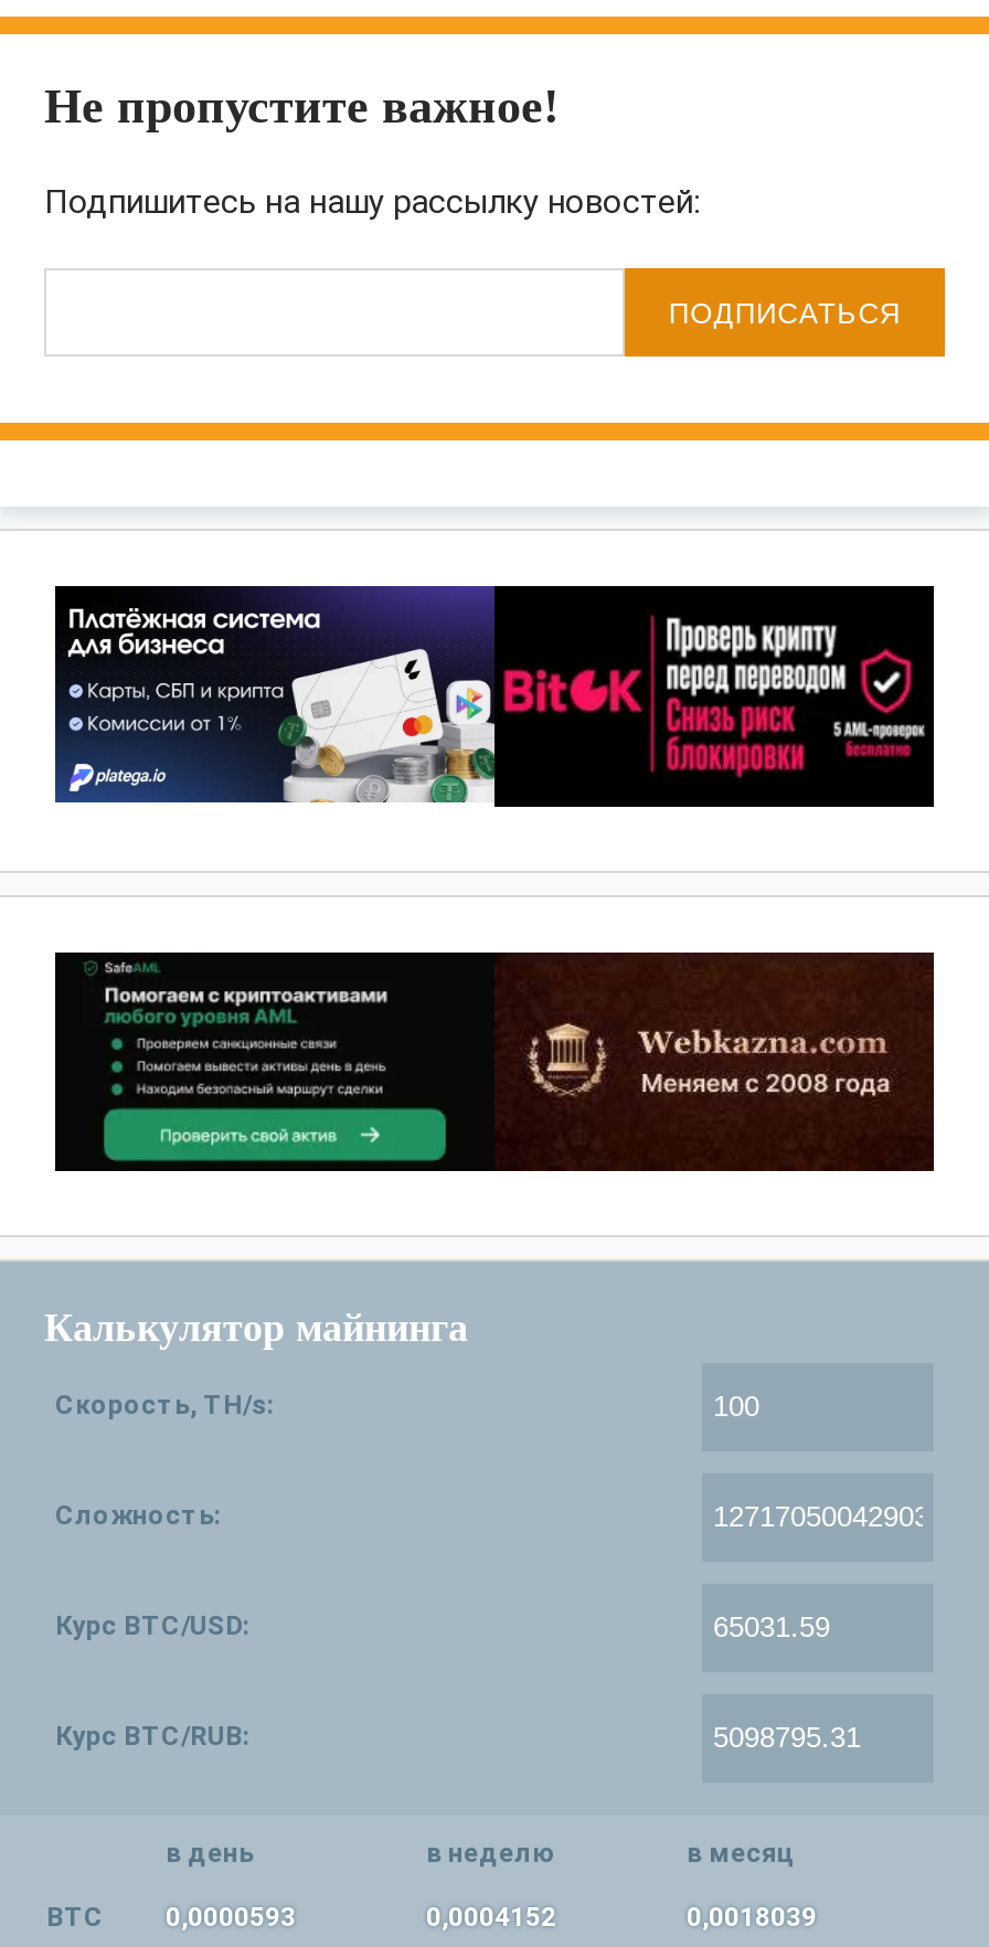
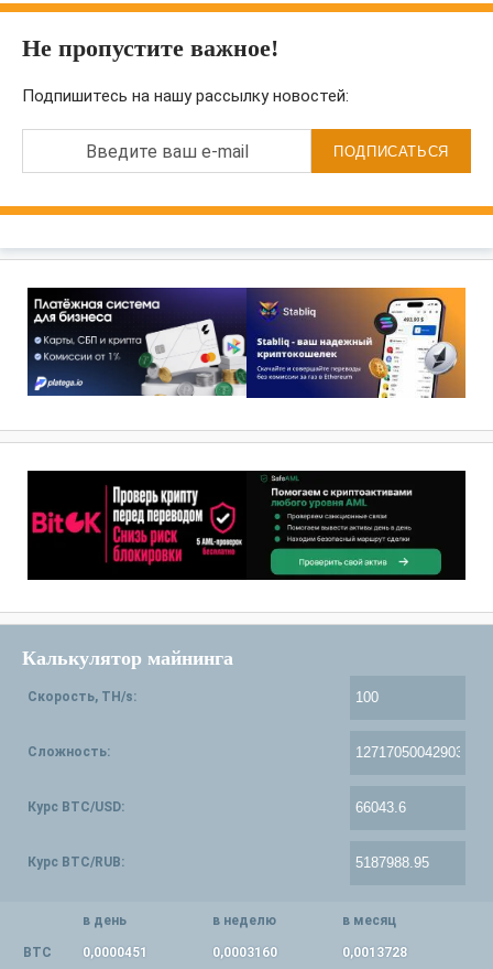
+ Введите ваш e-mail

- [image]
+ [image]

- [image]
+ [image]

- BTC 0,0000593
+ BTC 0,0000451

- 0,0004152
+ 0,0003160

- 0,0018039
+ 0,0013728
